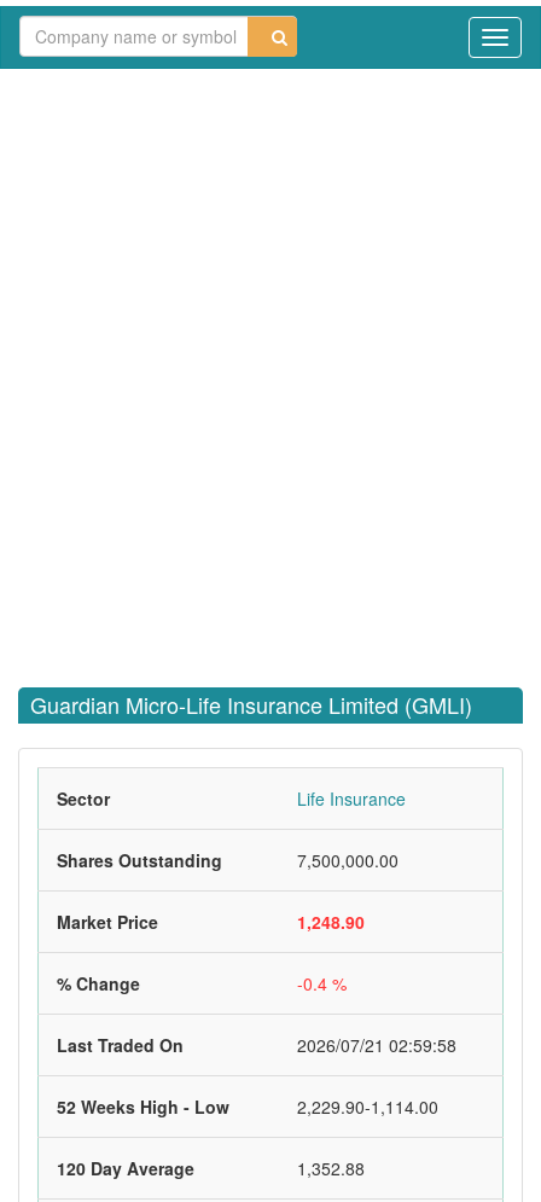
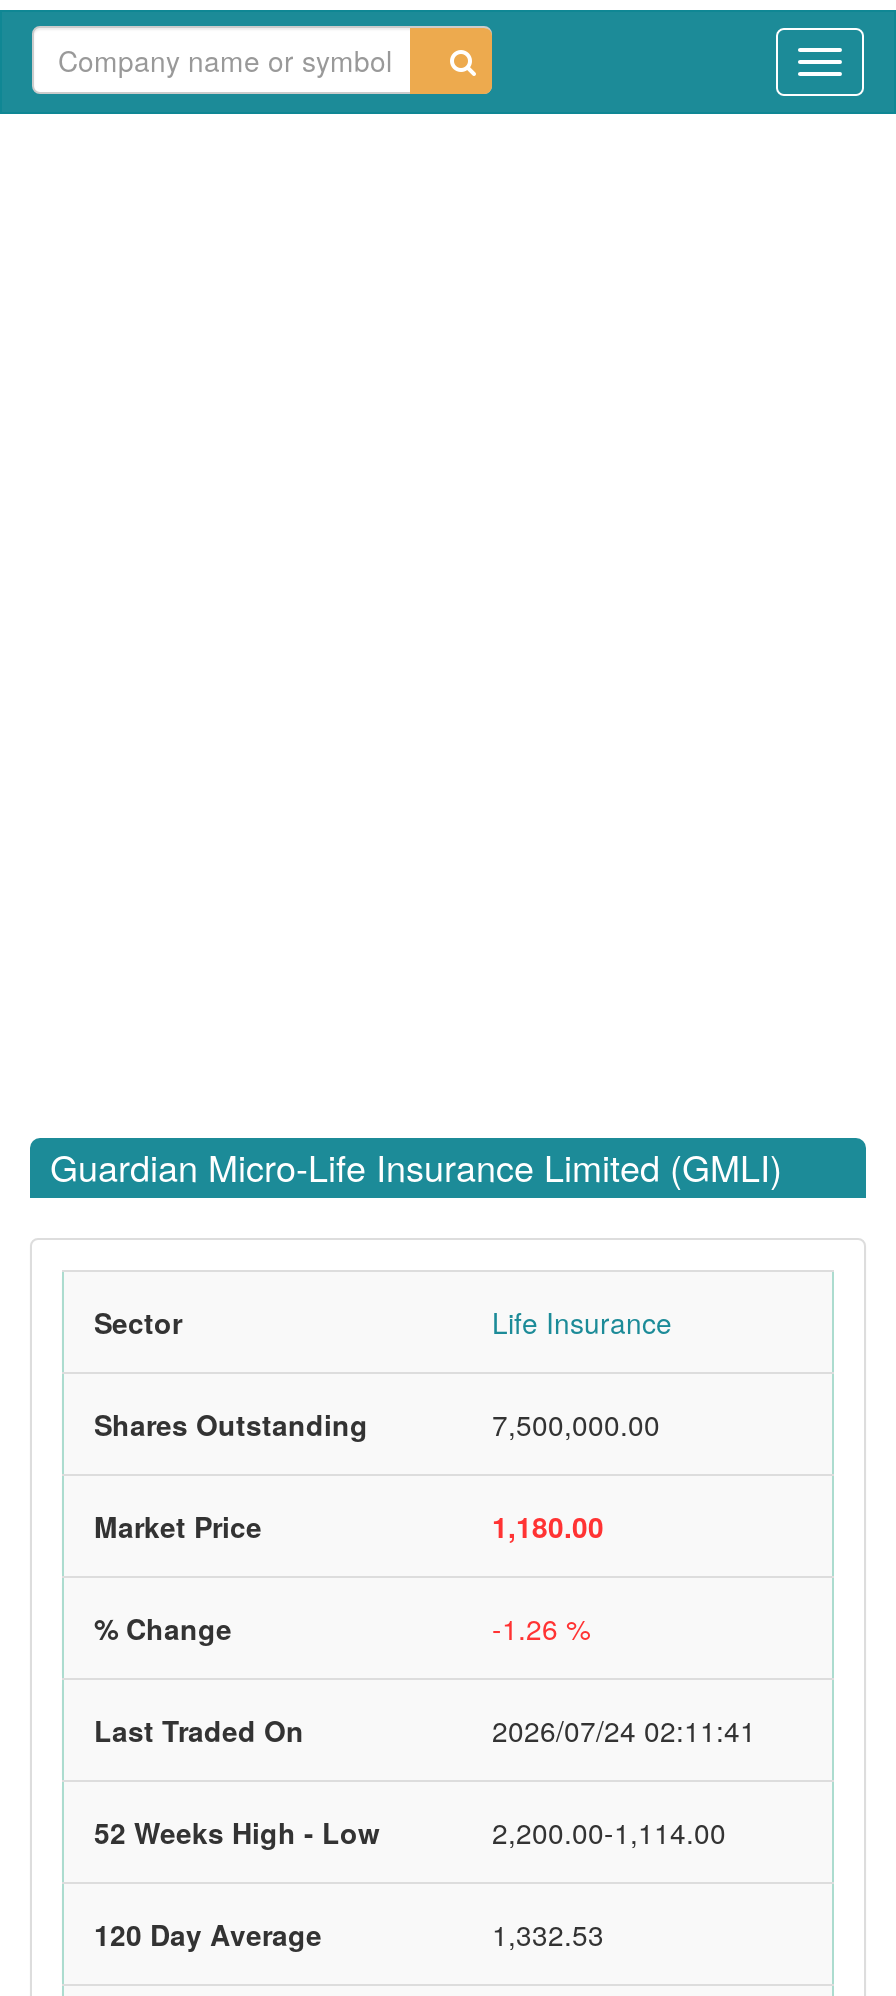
- 1,248.90
+ 1,180.00

- -0.4 %
+ -1.26 %

- 2026/07/21 02:59:58
+ 2026/07/24 02:11:41

- 2,229.90-1,114.00
+ 2,200.00-1,114.00

- 1,352.88
+ 1,332.53
